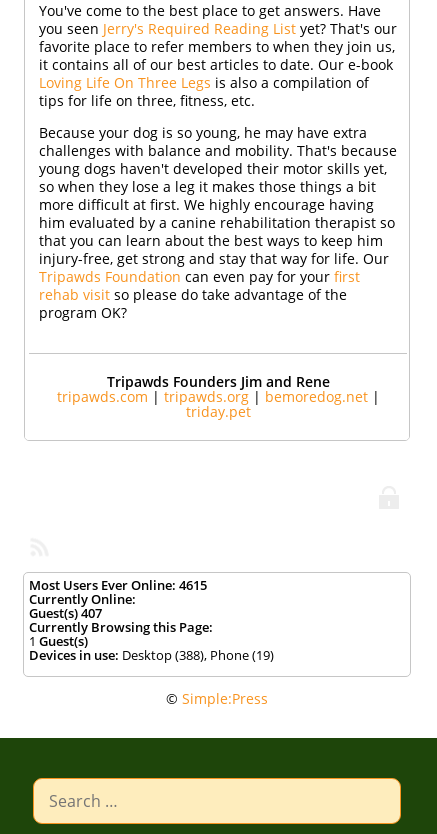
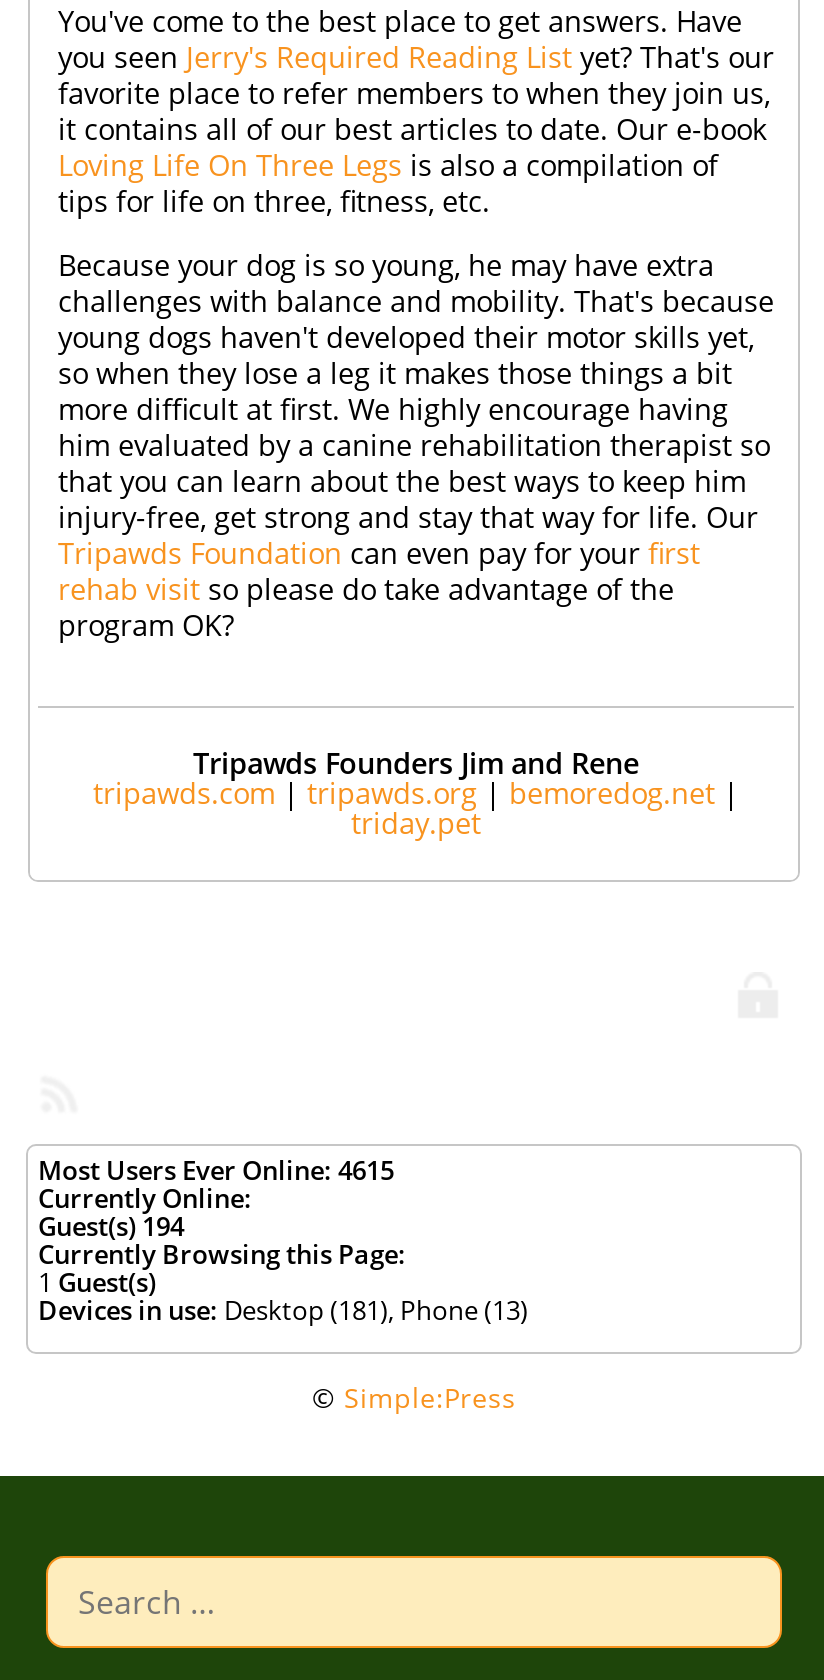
- Guest(s)407
+ Guest(s)194

- Devices in use: Desktop (388), Phone (19)
+ Devices in use: Desktop (181), Phone (13)
